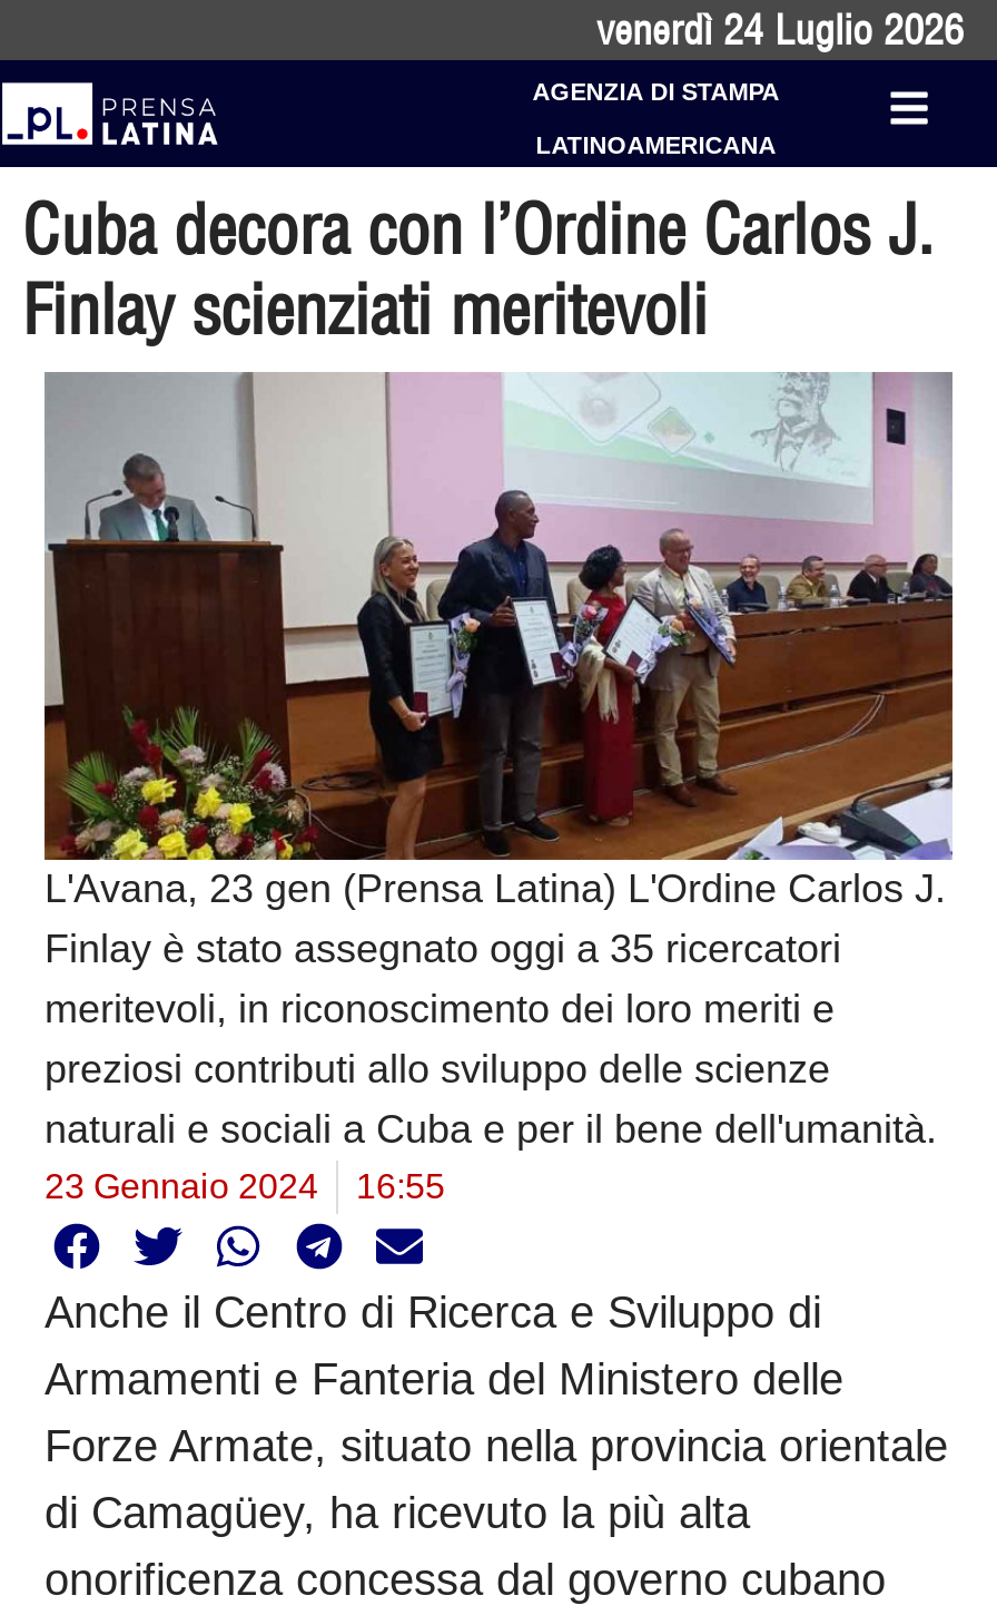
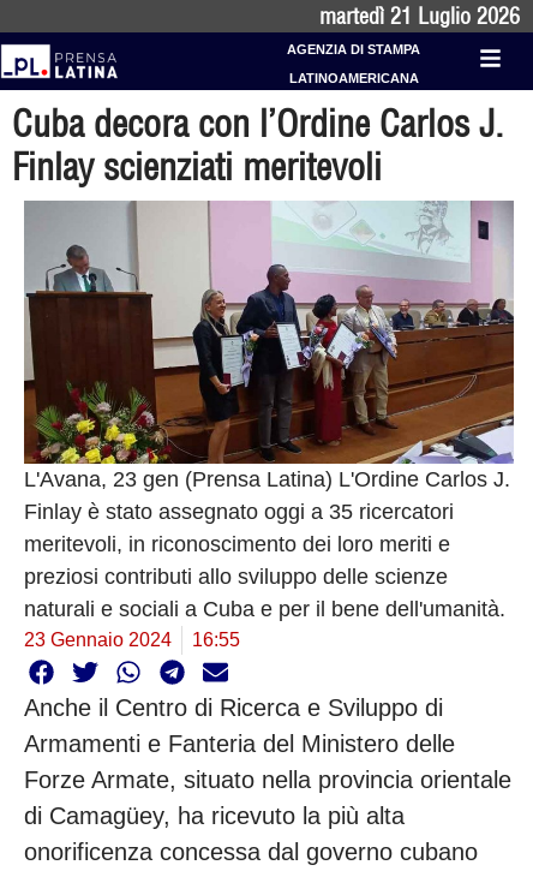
- venerdì 24 Luglio 2026
+ martedì 21 Luglio 2026
